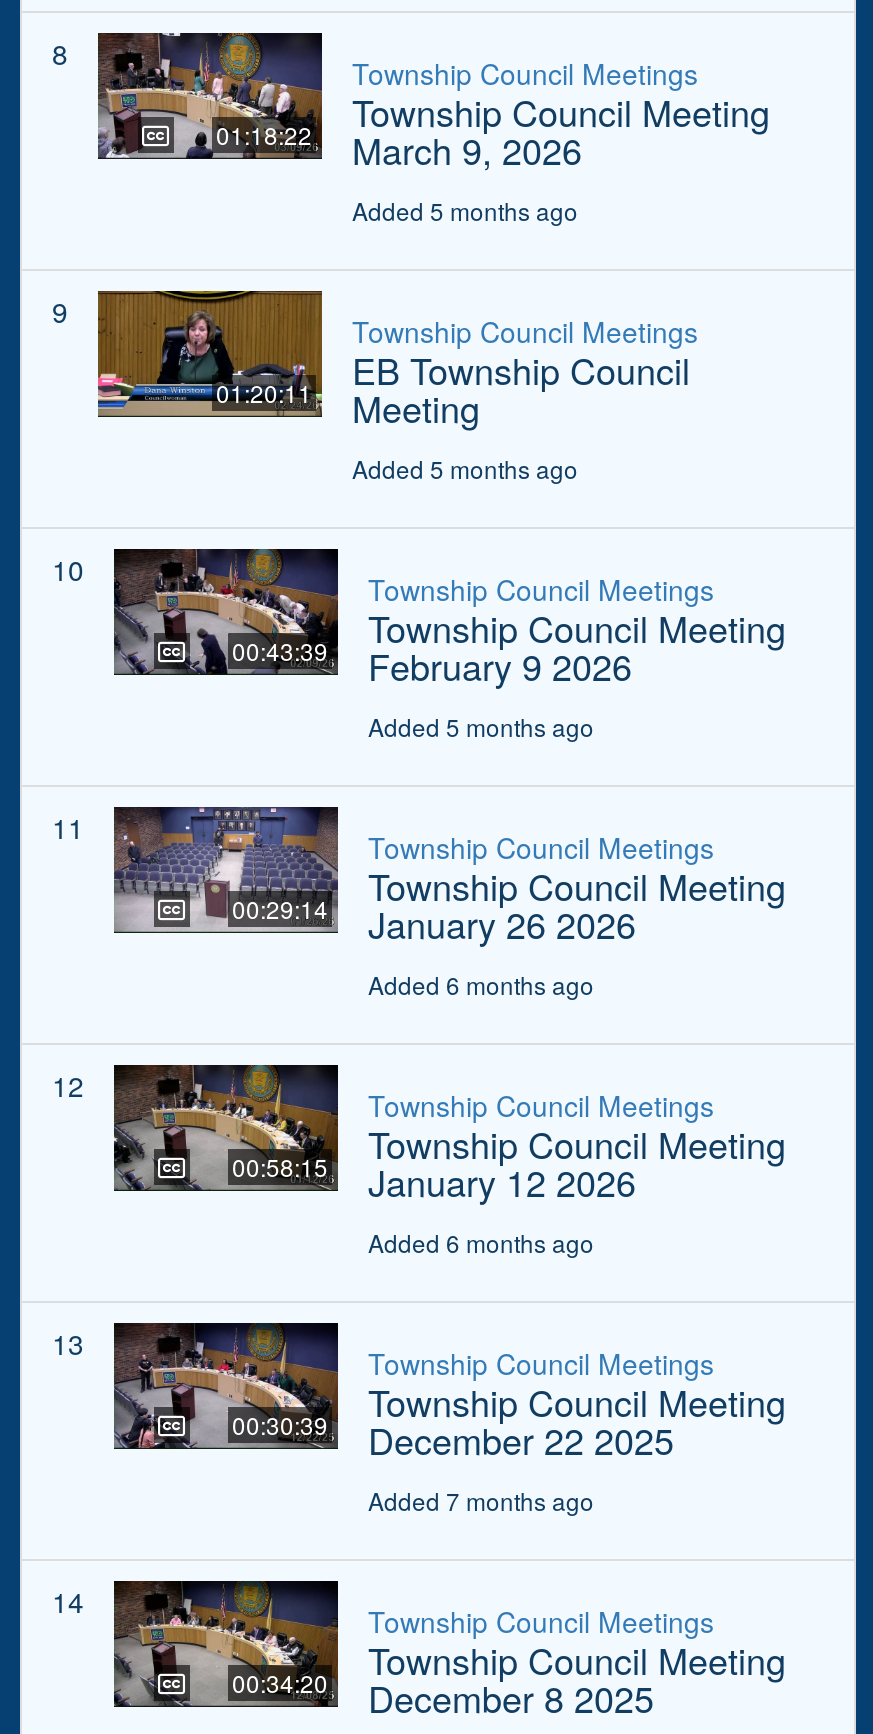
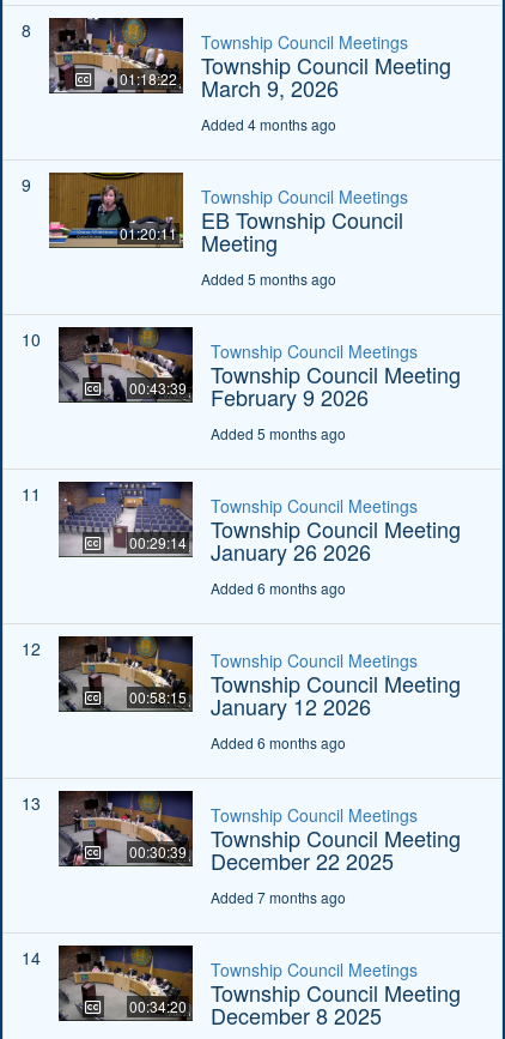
- Added 5 months ago
+ Added 4 months ago
